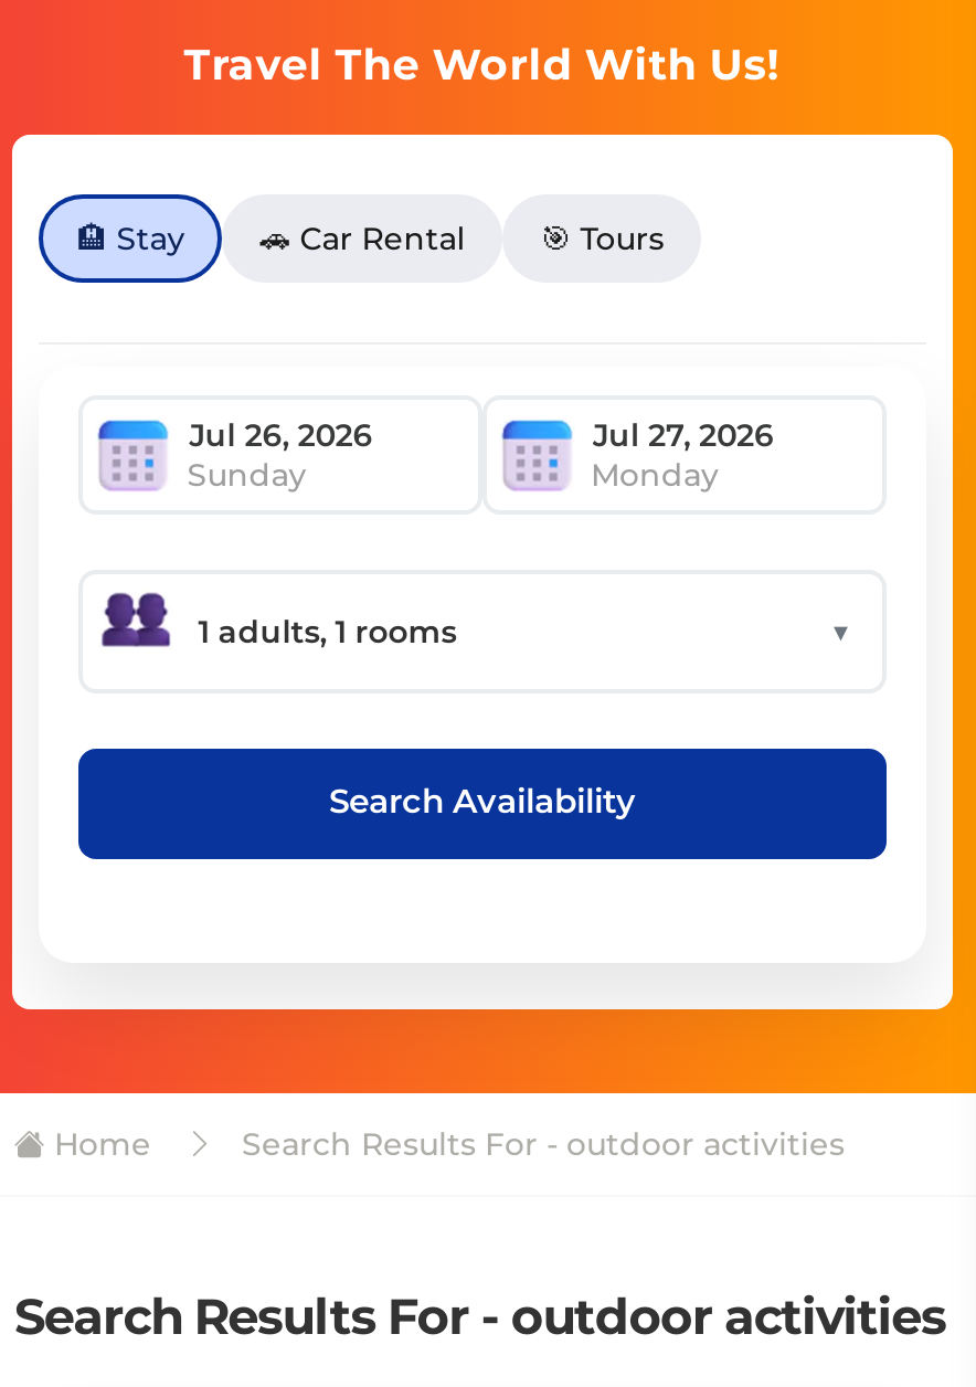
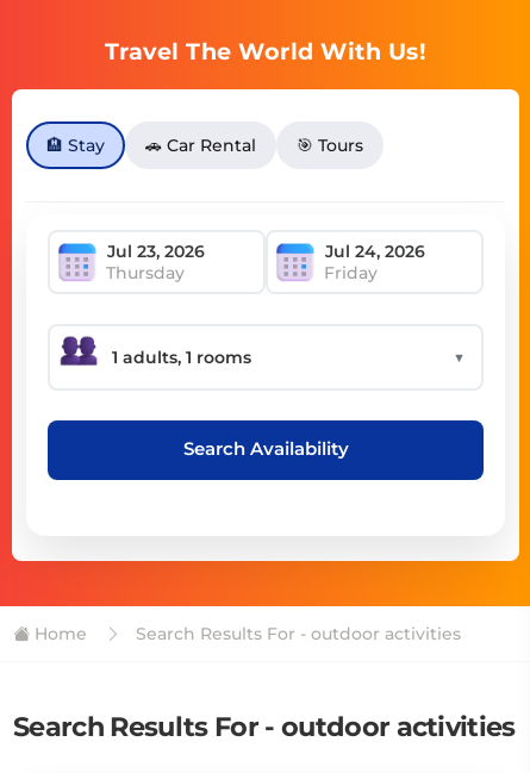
- Sunday
- Monday
+ Thursday
+ Friday
